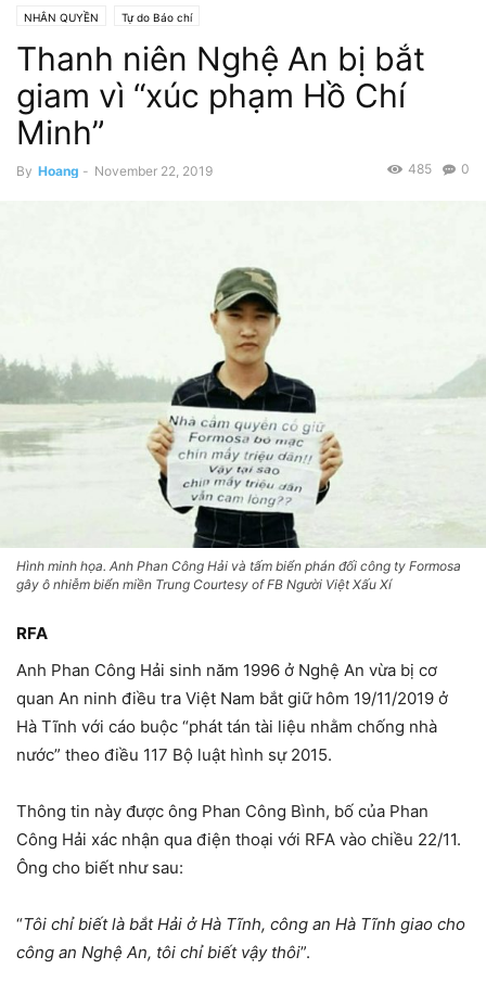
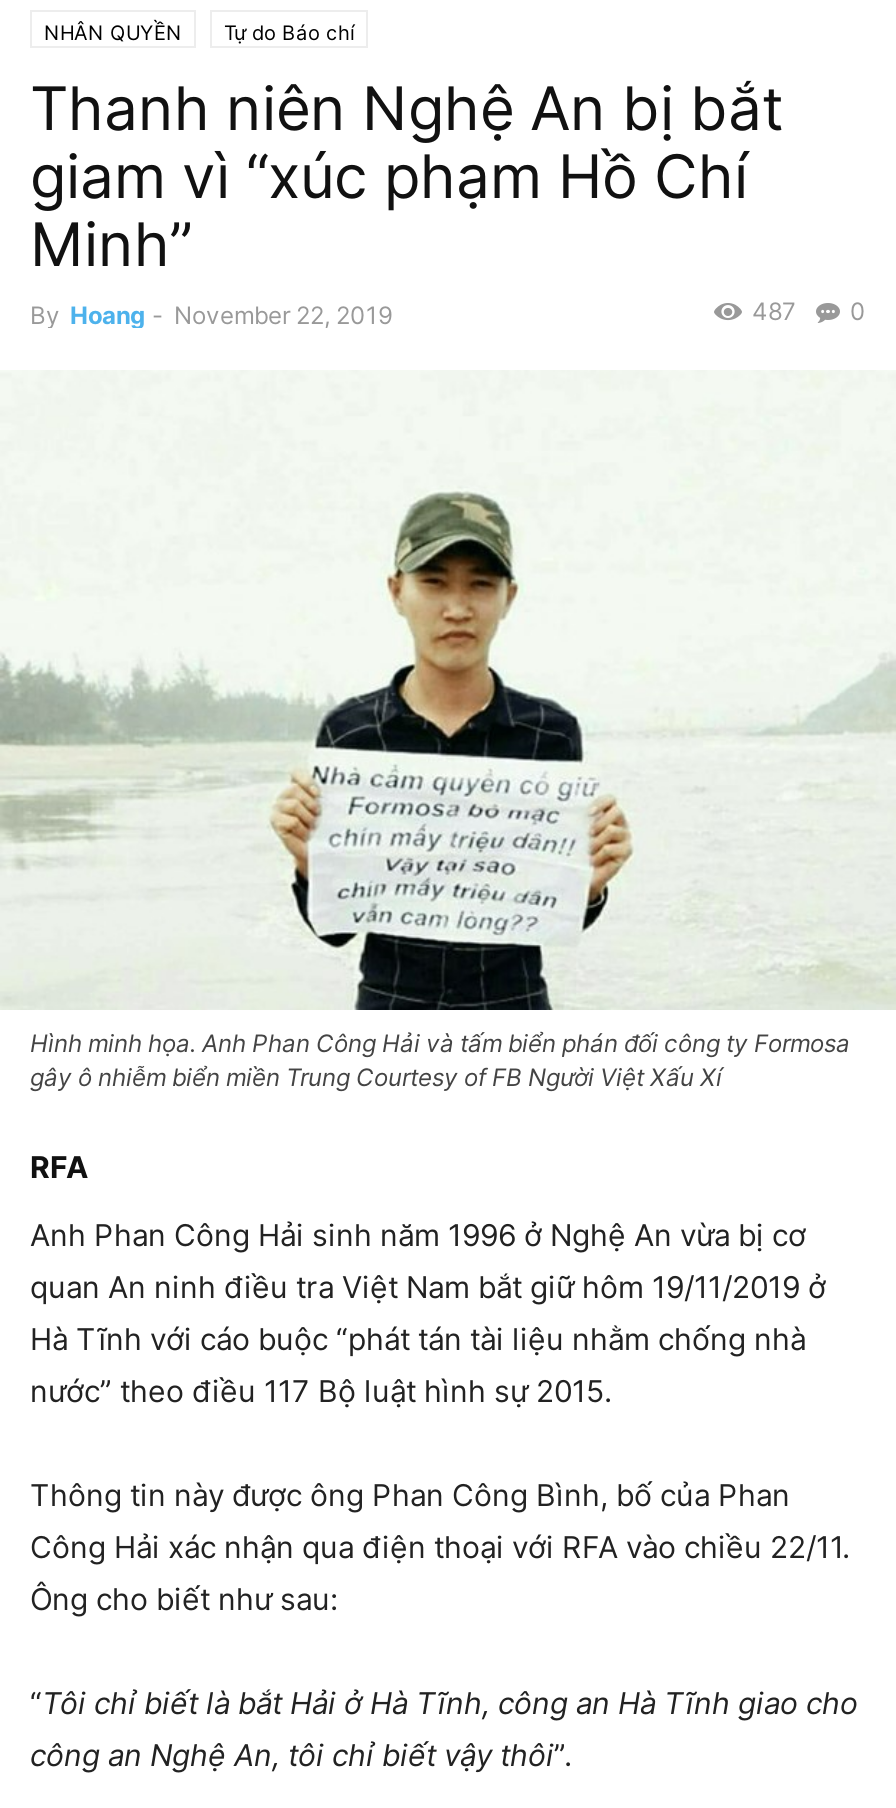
- 485 0
+ 487 0
